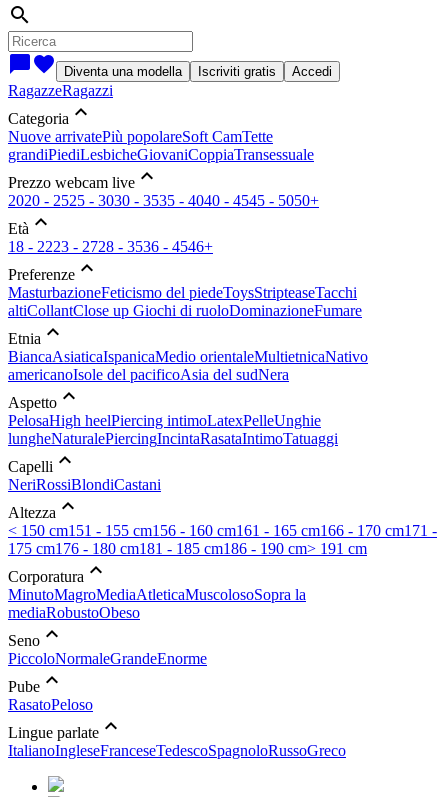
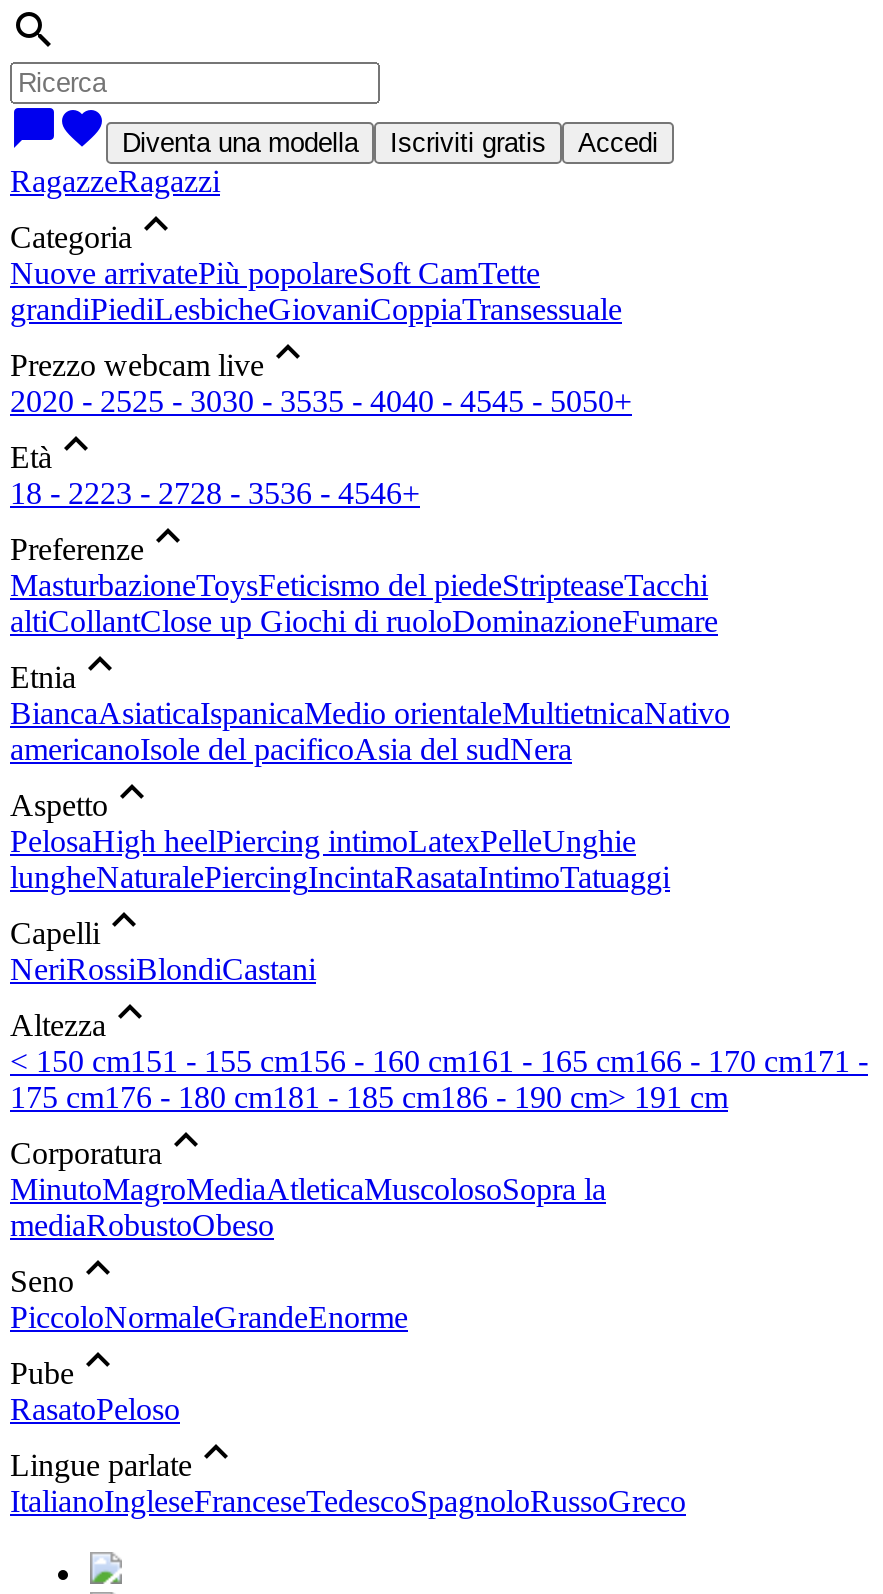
- MasturbazioneFeticismo del piedeToysStripteaseTacchi
+ MasturbazioneToysFeticismo del piedeStripteaseTacchi
